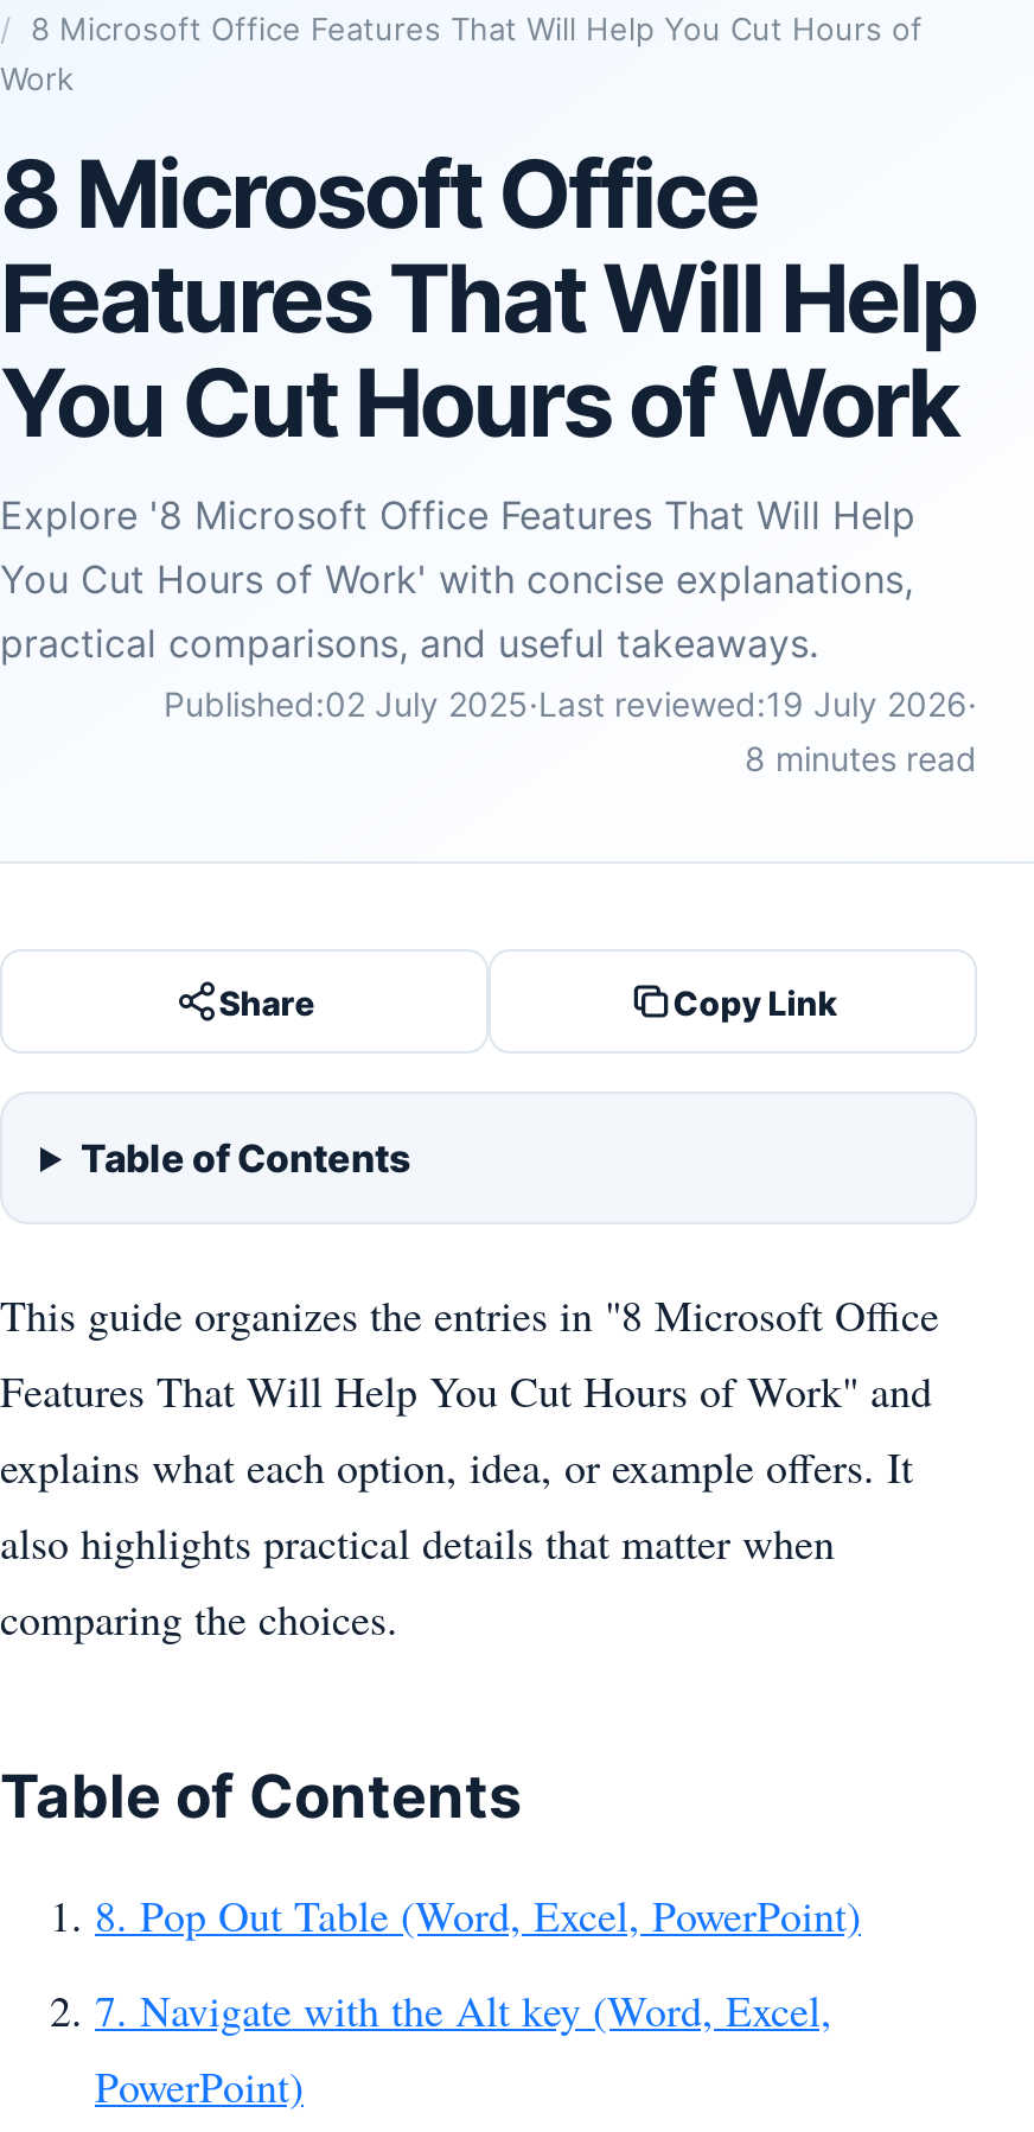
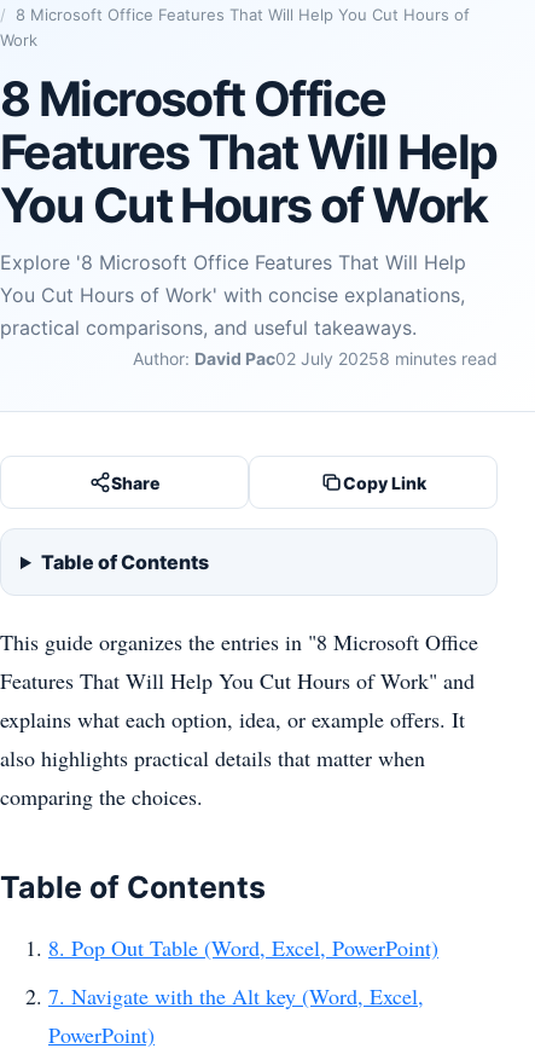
- Published:02 July 2025·Last reviewed:19 July 2026·
- 8 minutes read
+ Author: David Pac02 July 20258 minutes read
